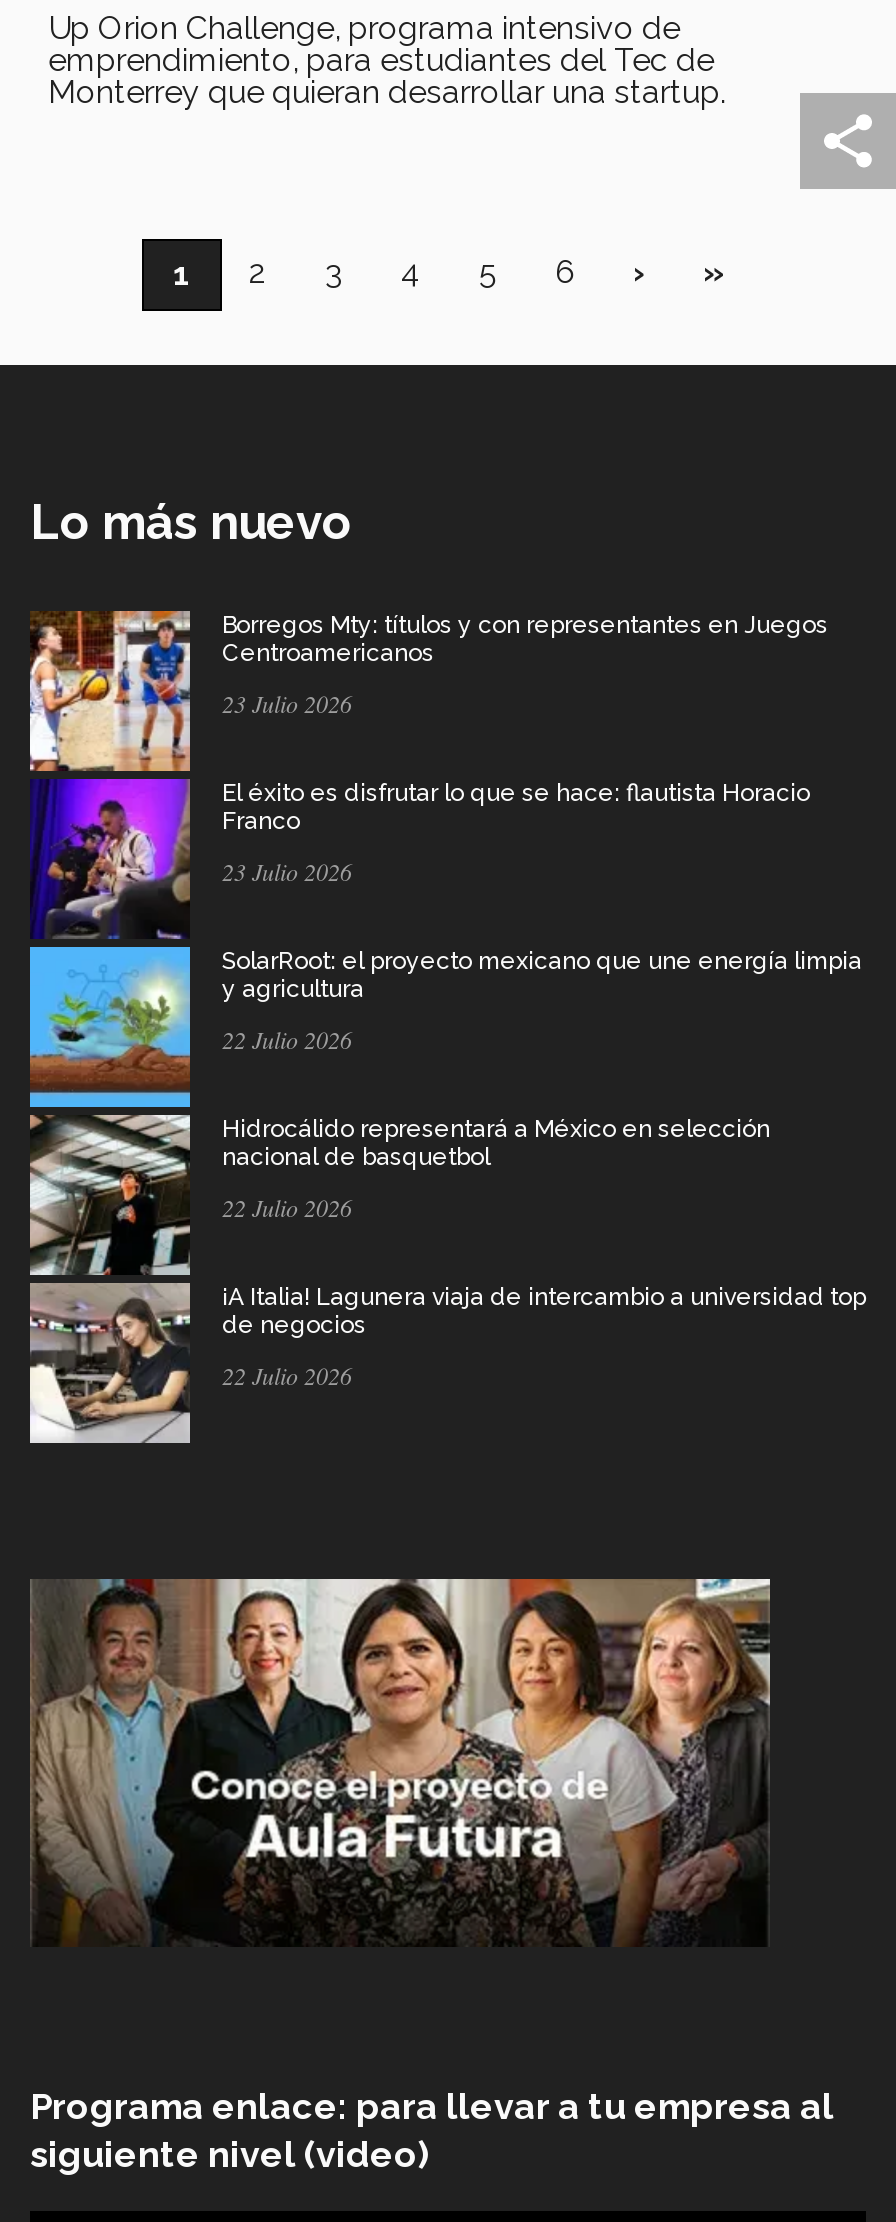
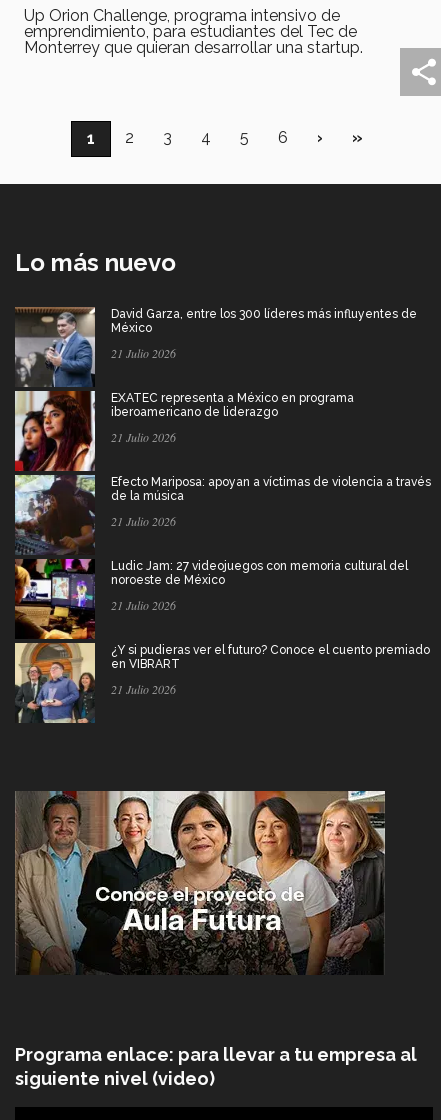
- [image]
- Borregos Mty: títulos y con representantes en Juegos
- Centroamericanos
+ [image]
+ David Garza, entre los 300 líderes más influyentes de
+ México

- 23 Julio 2026
+ 21 Julio 2026

- El éxito es disfrutar lo que se hace: flautista Horacio
- Franco
+ EXATEC representa a México en programa
+ iberoamericano de liderazgo

- 23 Julio 2026
+ 21 Julio 2026

- SolarRoot: el proyecto mexicano que une energía limpia
- y agricultura
+ Efecto Mariposa: apoyan a víctimas de violencia a través
+ de la música

- 22 Julio 2026
+ 21 Julio 2026

- Hidrocálido representará a México en selección
- nacional de basquetbol
+ Ludic Jam: 27 videojuegos con memoria cultural del
+ noroeste de México

- 22 Julio 2026
+ 21 Julio 2026

- ¡A Italia! Lagunera viaja de intercambio a universidad top
- de negocios
+ ¿Y si pudieras ver el futuro? Conoce el cuento premiado
+ en VIBRART

- 22 Julio 2026
+ 21 Julio 2026
